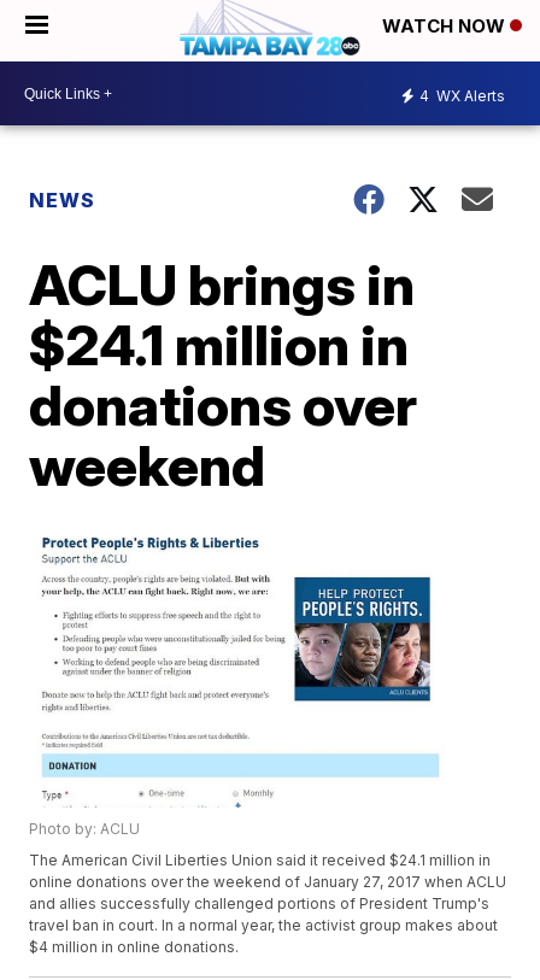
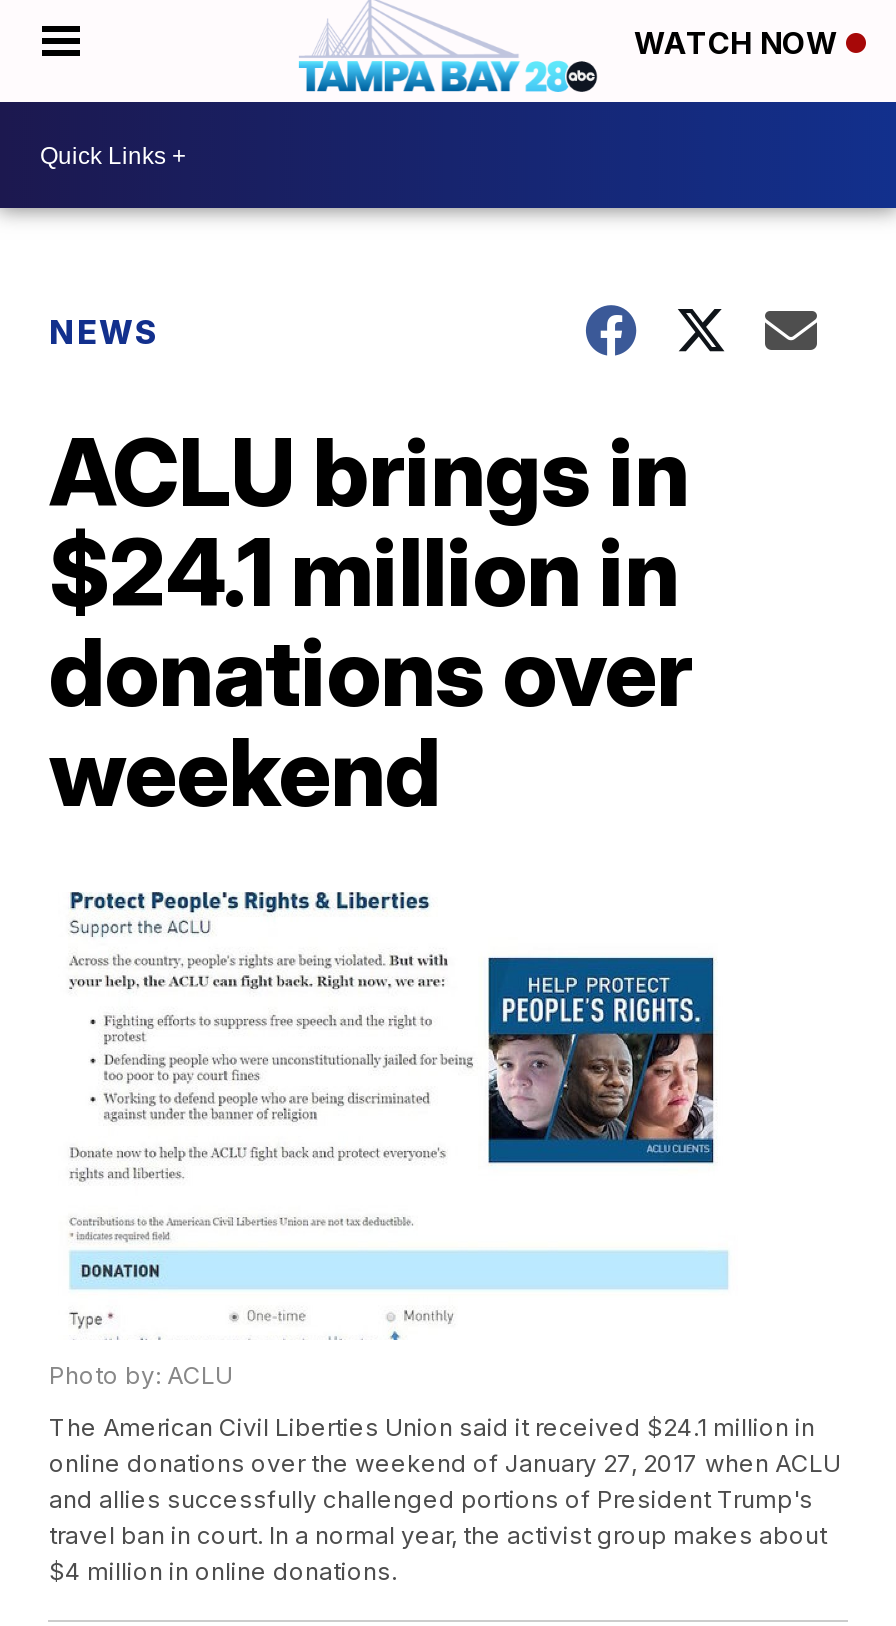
- 4 WX Alerts
